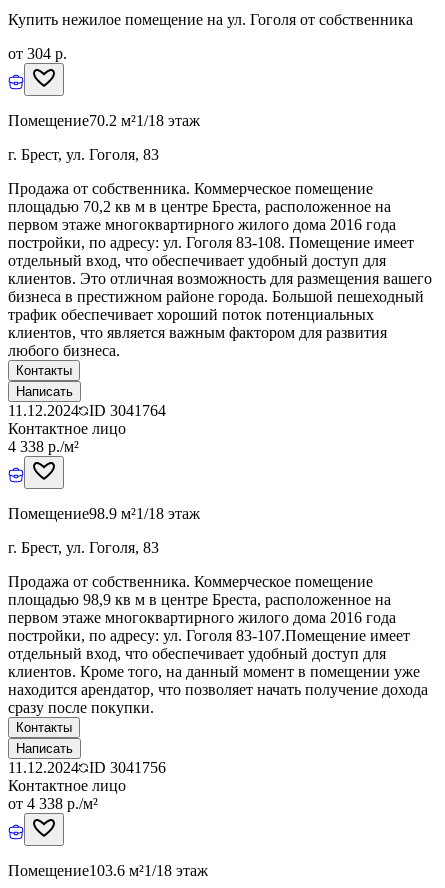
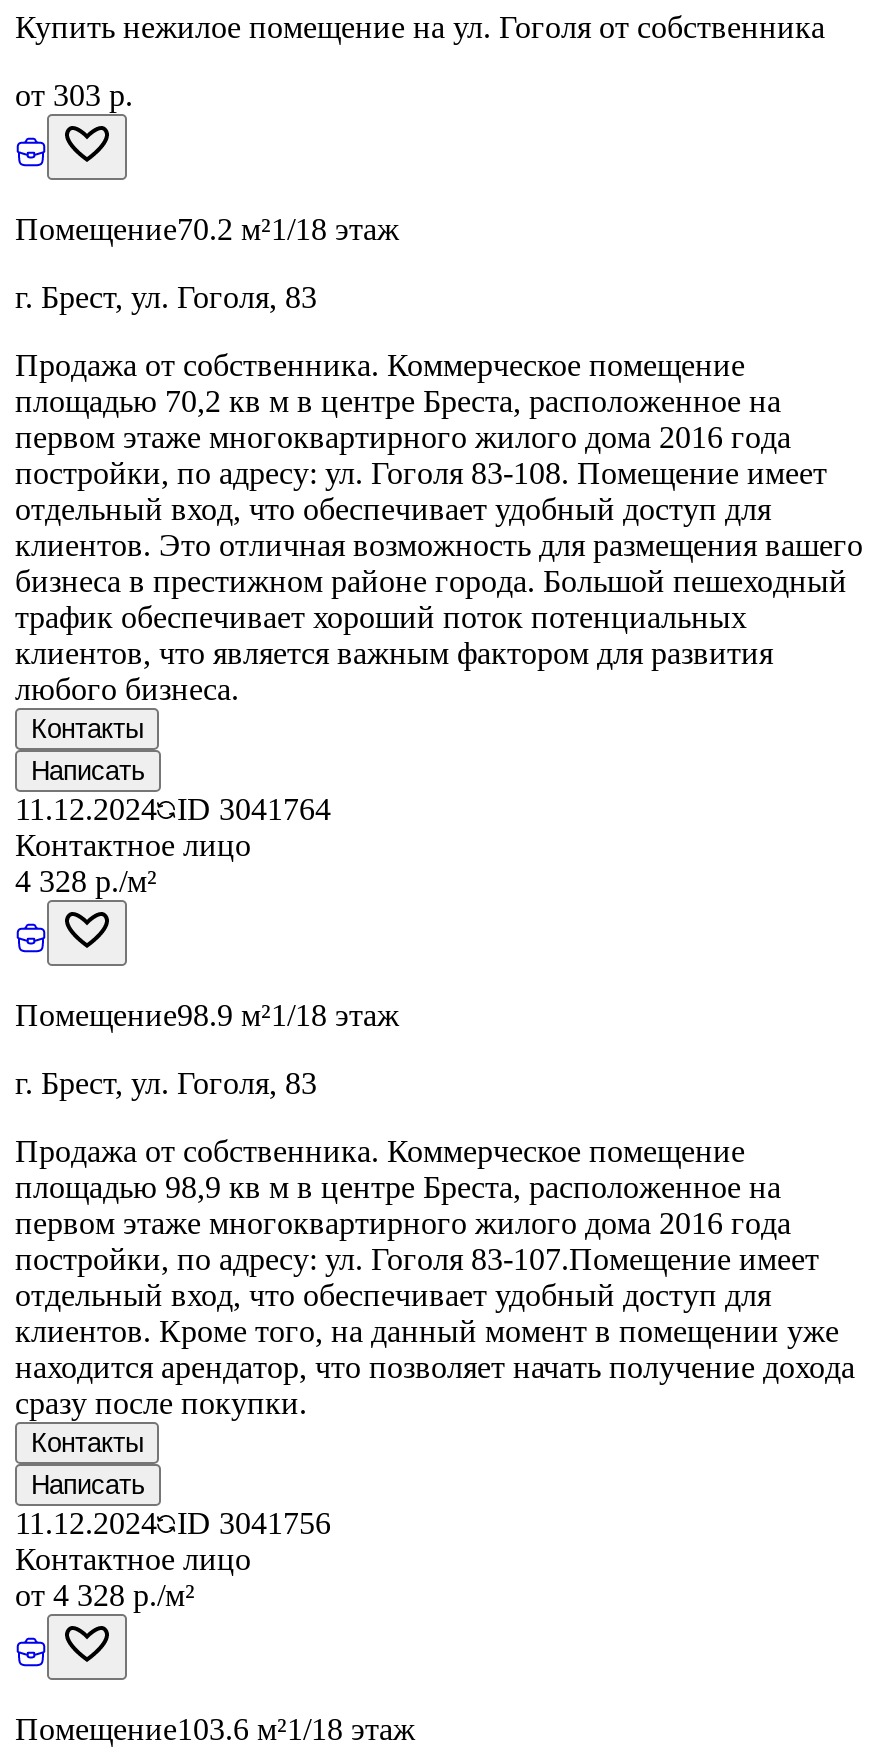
- от 304 р.
+ от 303 р.

- 4 338 р./м²
+ 4 328 р./м²

- от 4 338 р./м²
+ от 4 328 р./м²
